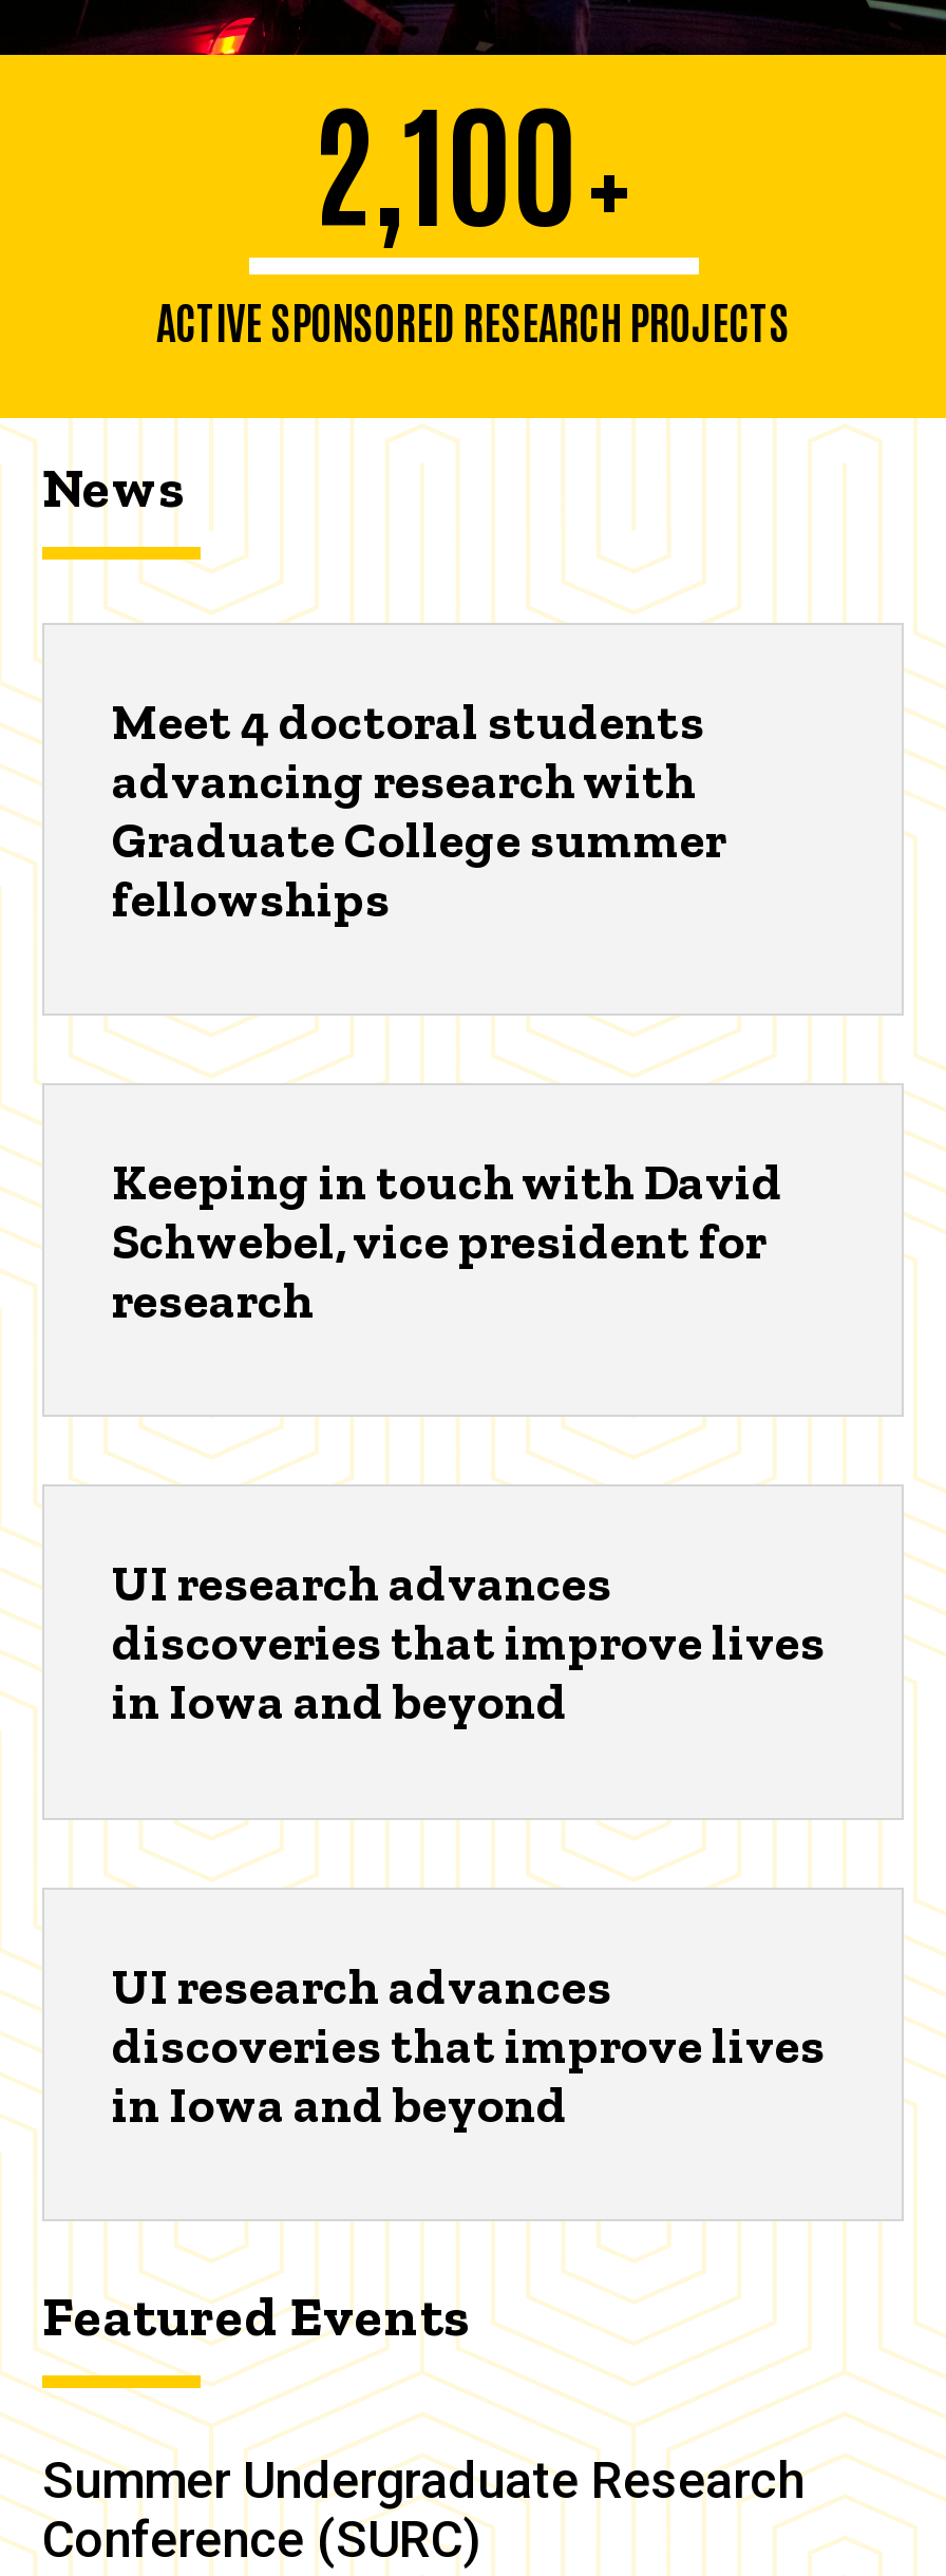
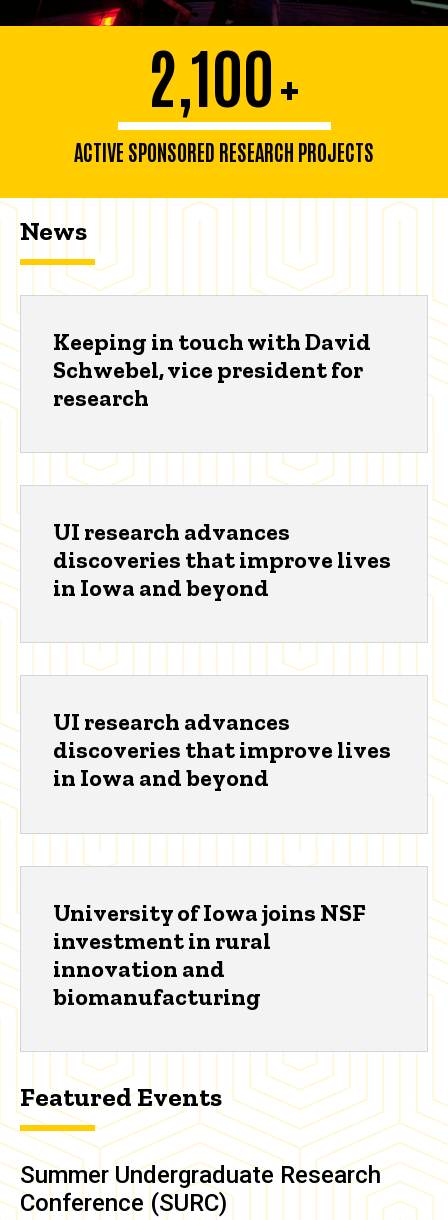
- Meet 4 doctoral students
- advancing research with
- Graduate College summer
- fellowships

moved up: Keeping in touch with David | Schwebel, vice president for | research | ... | discoveries that improve lives | in Iowa and beyond

+ University of Iowa joins NSF
+ investment in rural
+ innovation and
+ biomanufacturing
